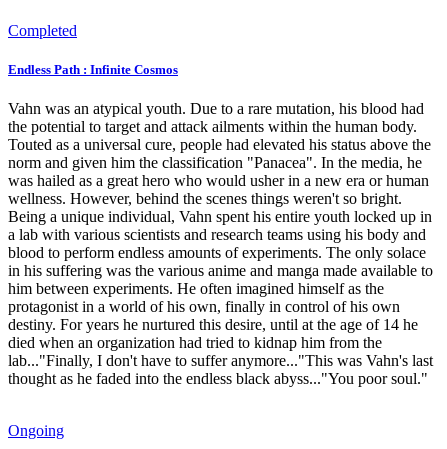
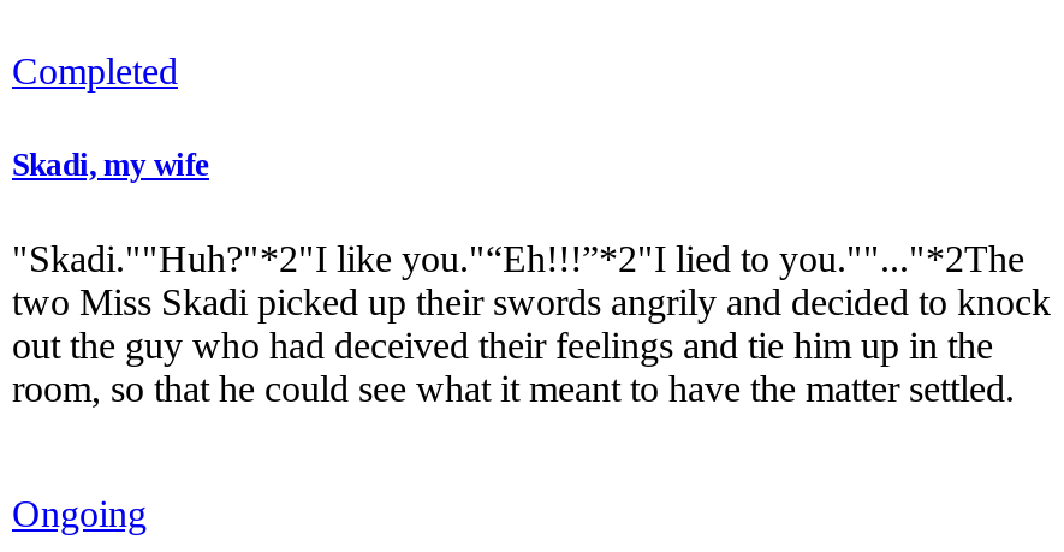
- Endless Path : Infinite Cosmos
+ Skadi, my wife

- Vahn was an atypical youth. Due to a rare mutation, his blood had
- the potential to target and attack ailments within the human body.
- Touted as a universal cure, people had elevated his status above the
- norm and given him the classification "Panacea". In the media, he
- was hailed as a great hero who would usher in a new era or human
- wellness. However, behind the scenes things weren't so bright.
- Being a unique individual, Vahn spent his entire youth locked up in
- a lab with various scientists and research teams using his body and
- blood to perform endless amounts of experiments. The only solace
- in his suffering was the various anime and manga made available to
- him between experiments. He often imagined himself as the
- protagonist in a world of his own, finally in control of his own
- destiny. For years he nurtured this desire, until at the age of 14 he
- died when an organization had tried to kidnap him from the
- lab..."Finally, I don't have to suffer anymore..."This was Vahn's last
- thought as he faded into the endless black abyss..."You poor soul."
+ "Skadi.""Huh?"*2"I like you."“Eh!!!”*2"I lied to you.""..."*2The
+ two Miss Skadi picked up their swords angrily and decided to knock
+ out the guy who had deceived their feelings and tie him up in the
+ room, so that he could see what it meant to have the matter settled.
